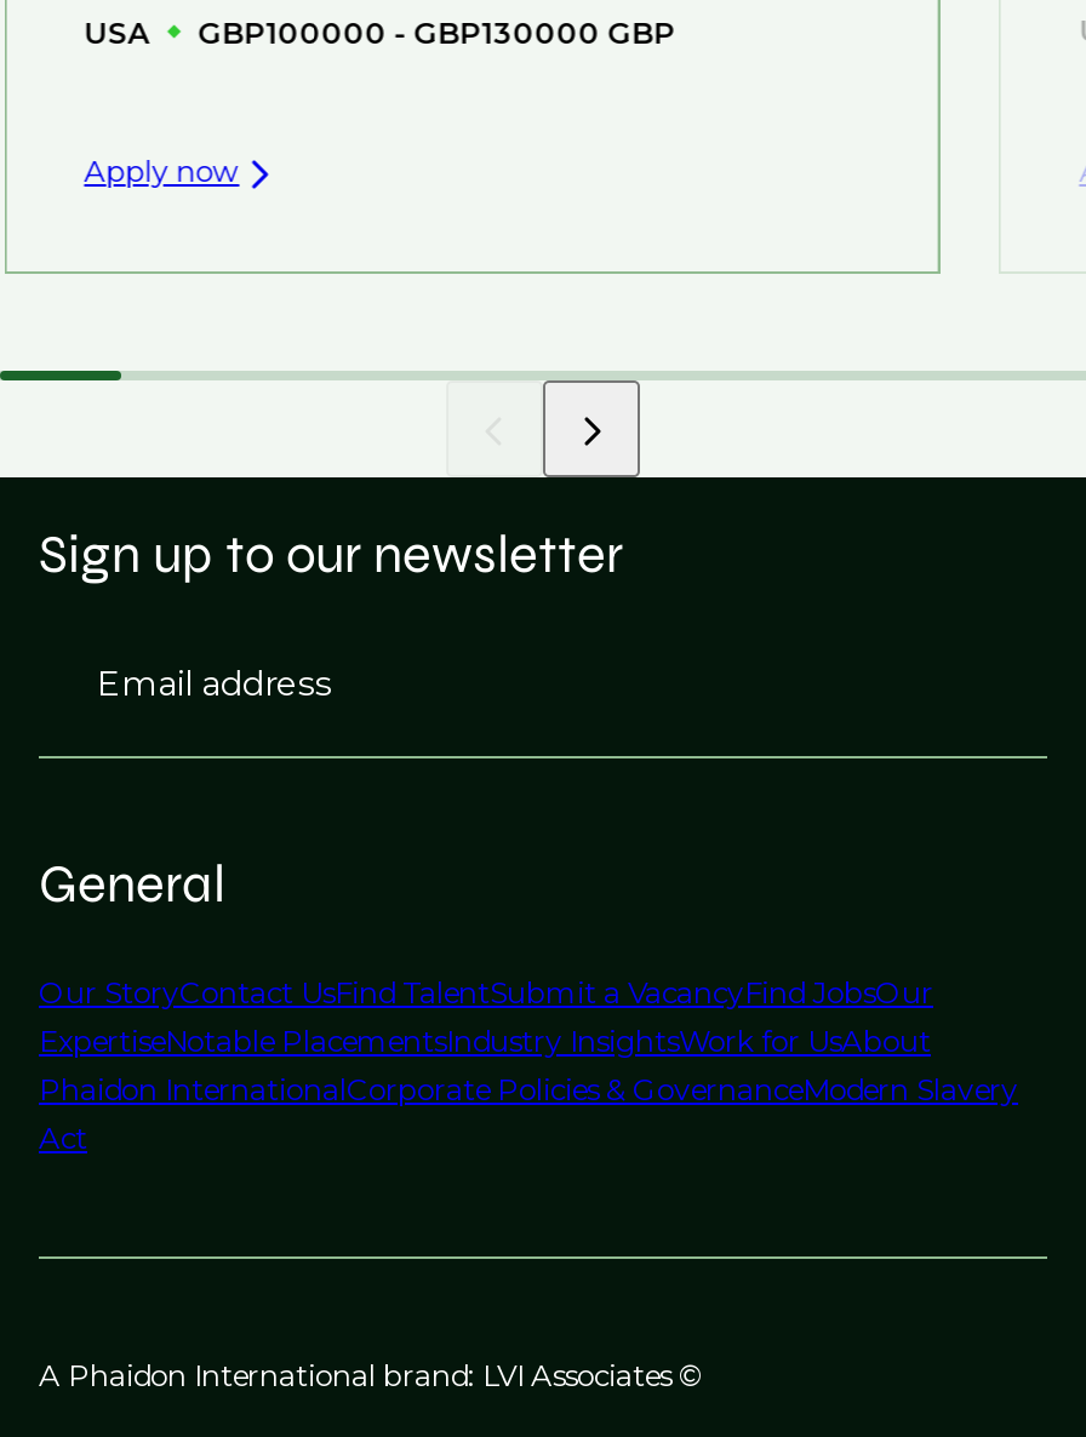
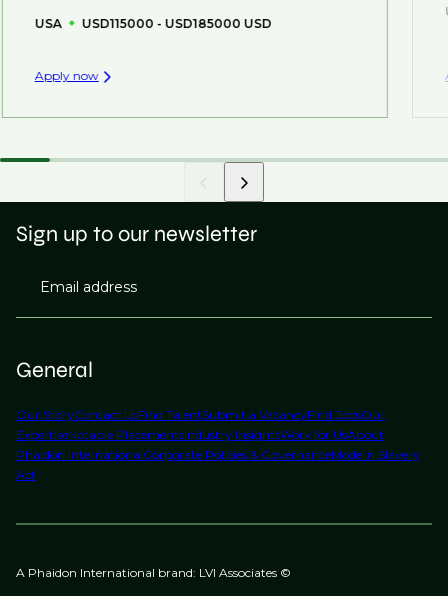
- USA GBP100000 - GBP130000 GBP
+ USA USD115000 - USD185000 USD
